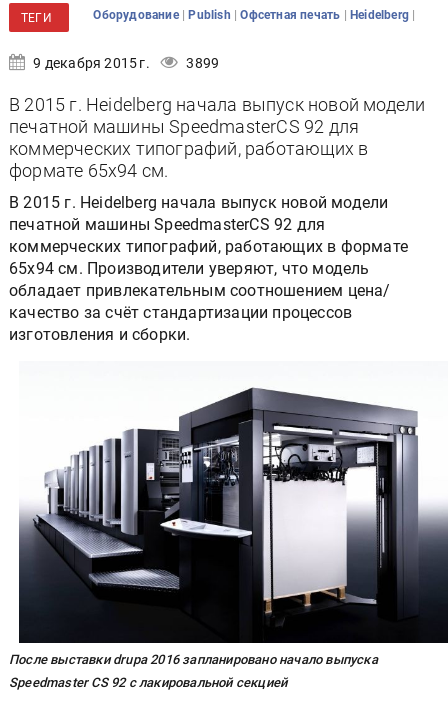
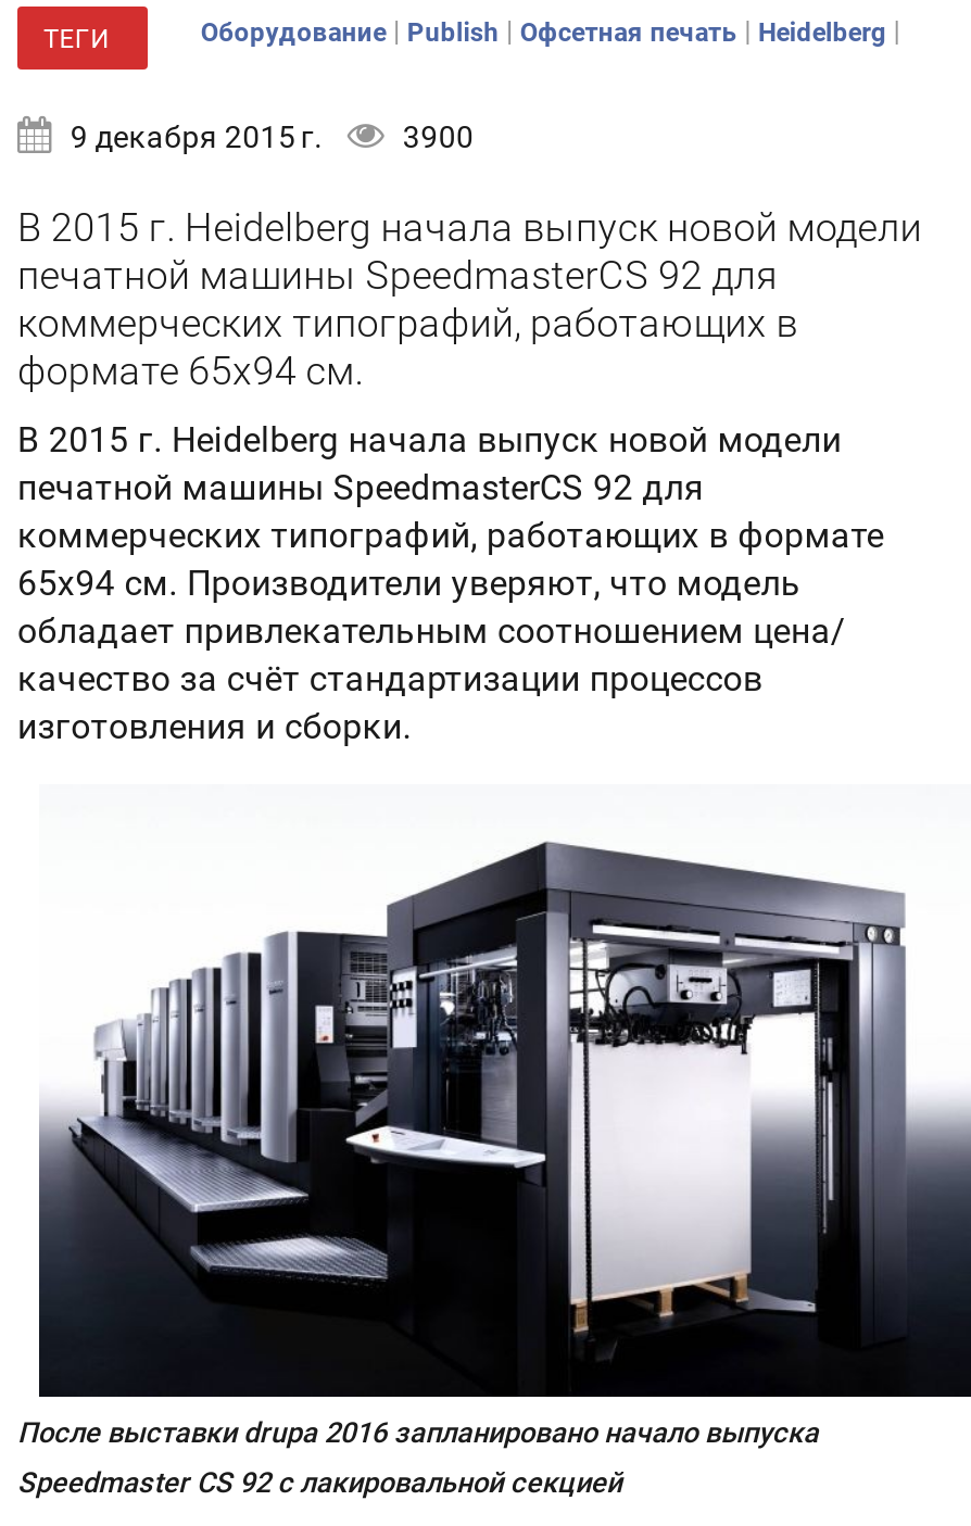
- 3899
+ 3900
